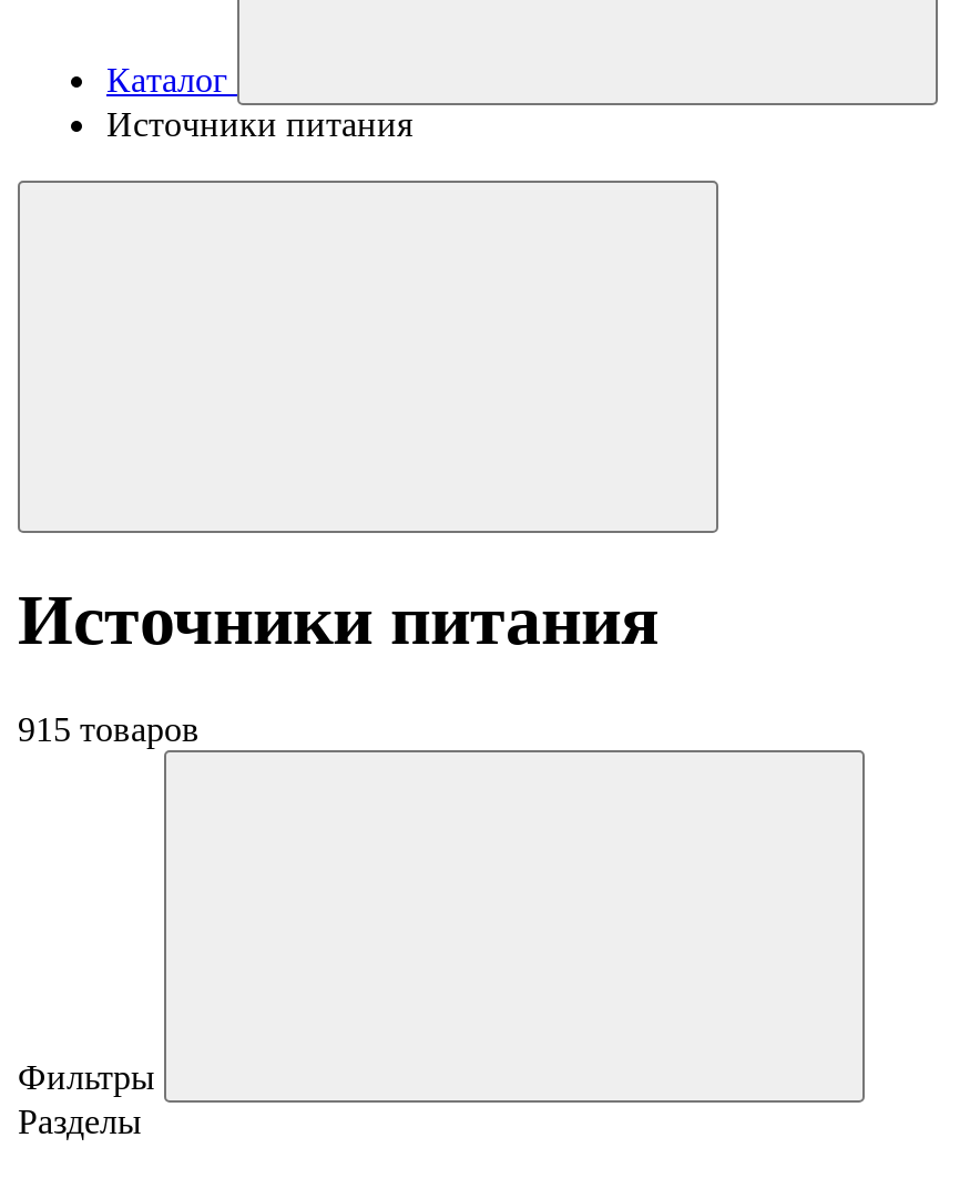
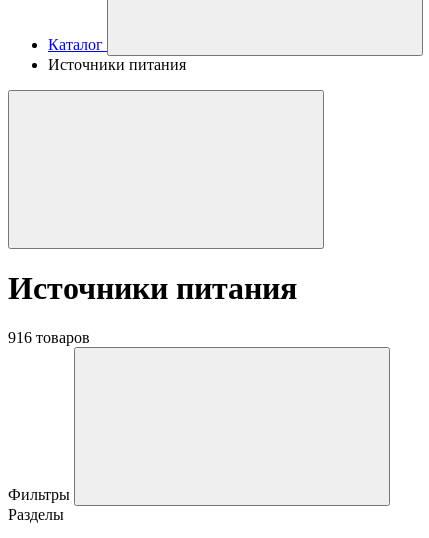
- 915 товаров
+ 916 товаров
